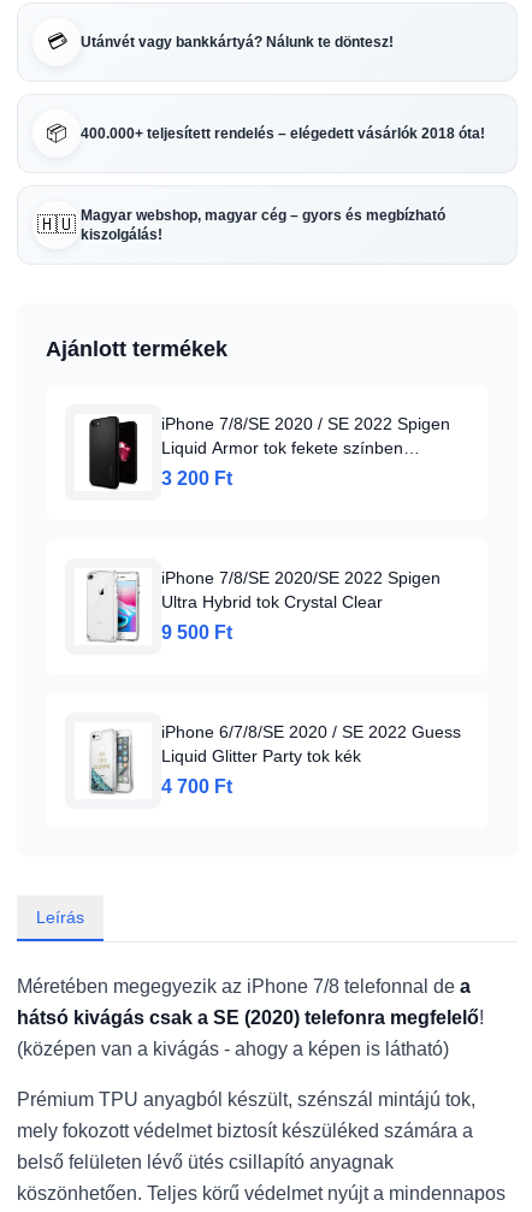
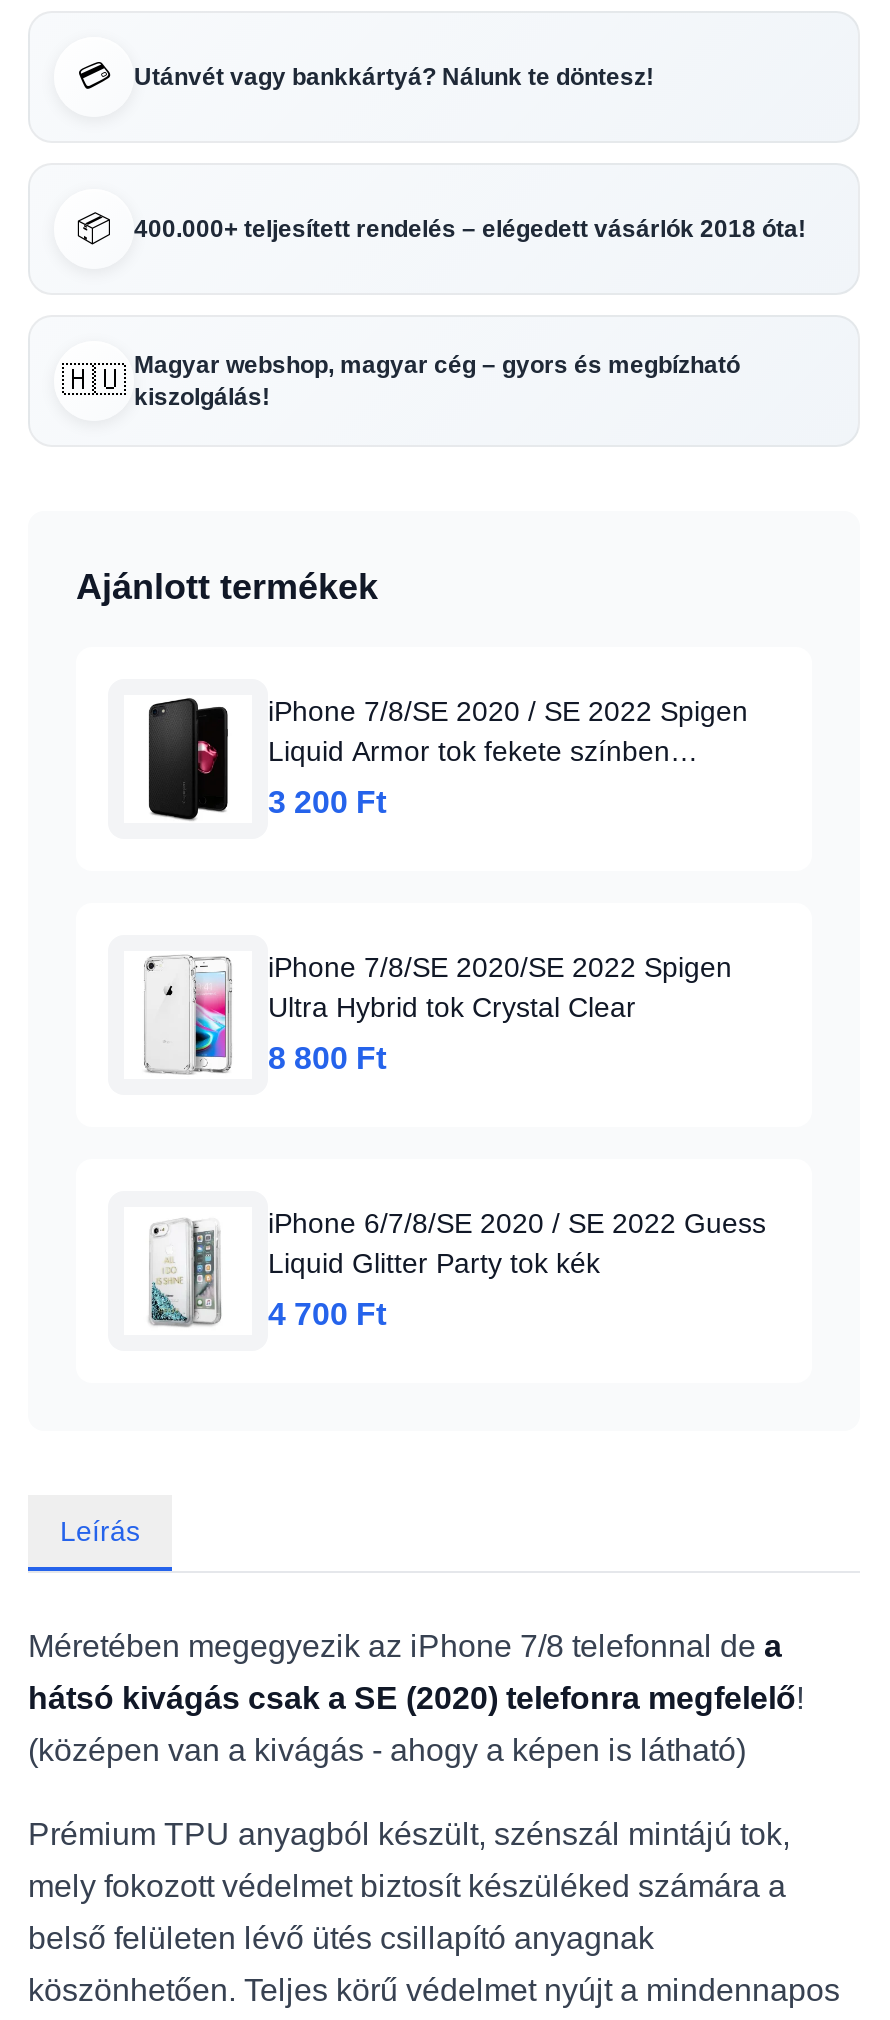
- 9 500 Ft
+ 8 800 Ft
